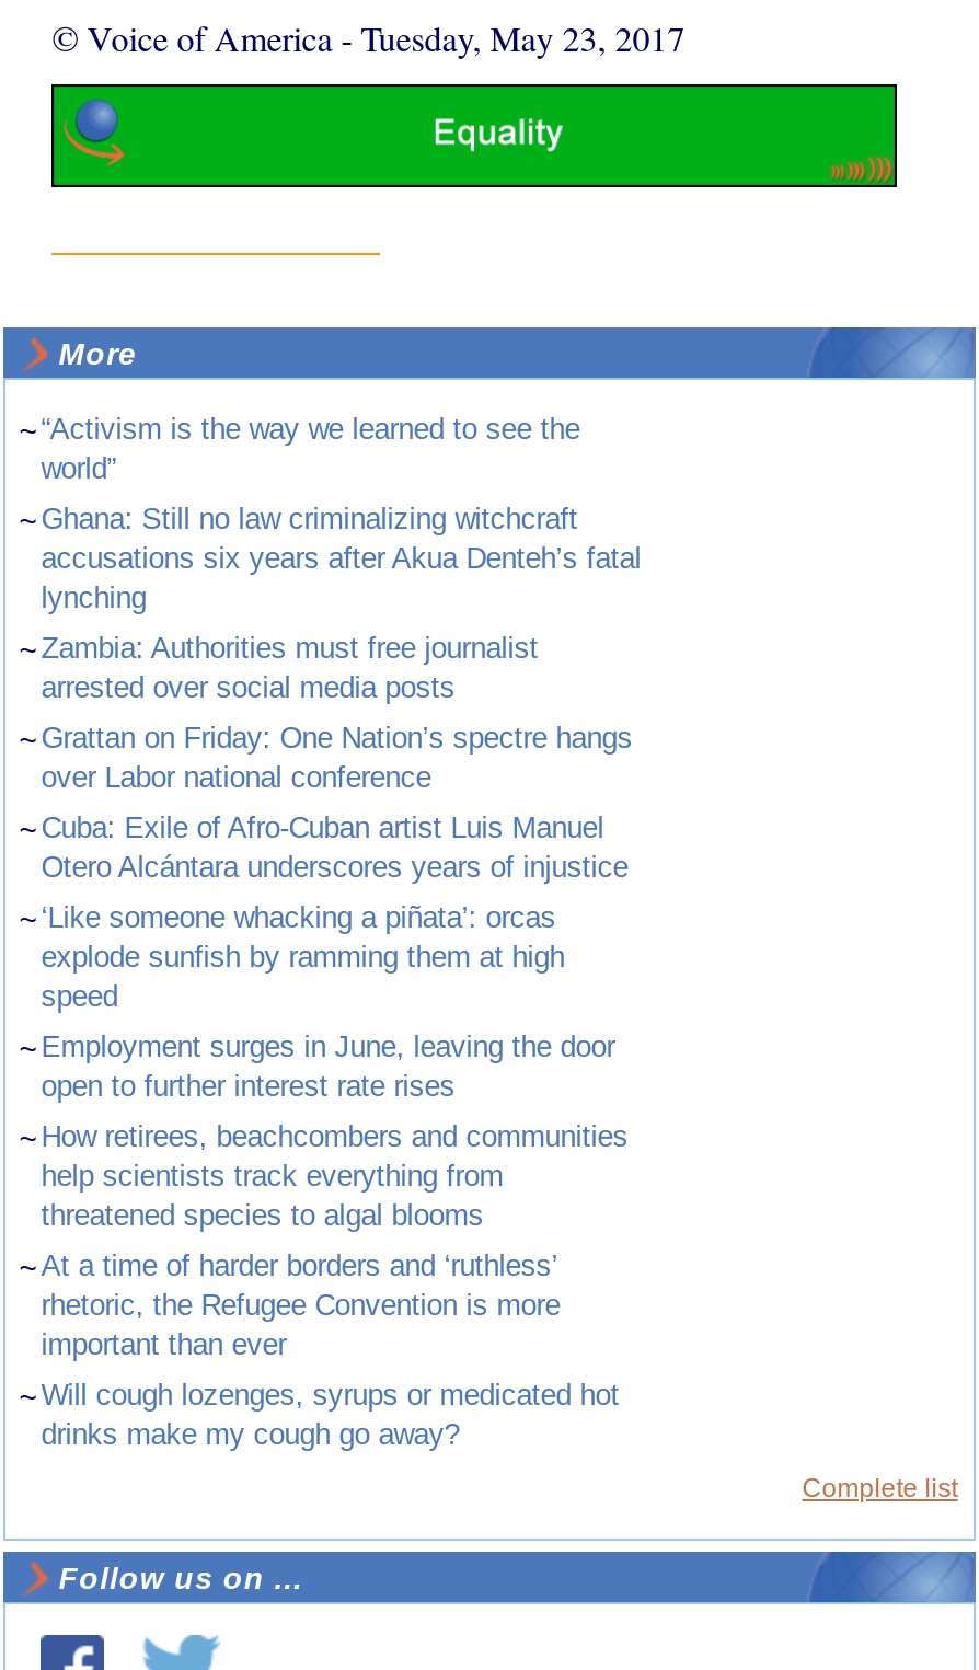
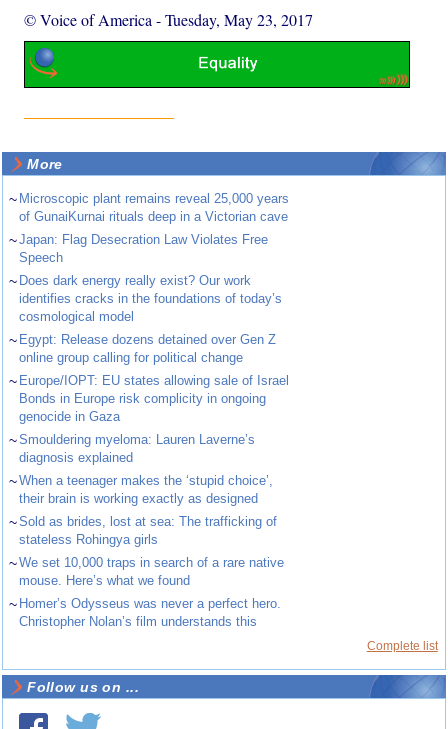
- ~ “Activism is the way we learned to see the
- world”
+ ~ Microscopic plant remains reveal 25,000 years
+ of GunaiKurnai rituals deep in a Victorian cave

- ~ Ghana: Still no law criminalizing witchcraft
- accusations six years after Akua Denteh’s fatal
- lynching
+ ~ Japan: Flag Desecration Law Violates Free
+ Speech

- ~ Zambia: Authorities must free journalist
- arrested over social media posts
+ ~ Does dark energy really exist? Our work
+ identifies cracks in the foundations of today’s
+ cosmological model

- ~ Grattan on Friday: One Nation’s spectre hangs
- over Labor national conference
+ ~ Egypt: Release dozens detained over Gen Z
+ online group calling for political change

- ~ Cuba: Exile of Afro-Cuban artist Luis Manuel
- Otero Alcántara underscores years of injustice
+ ~ Europe/IOPT: EU states allowing sale of Israel
+ Bonds in Europe risk complicity in ongoing
+ genocide in Gaza

- ~ ‘Like someone whacking a piñata’: orcas
- explode sunfish by ramming them at high
- speed
+ ~ Smouldering myeloma: Lauren Laverne’s
+ diagnosis explained

- ~ Employment surges in June, leaving the door
- open to further interest rate rises
+ ~ When a teenager makes the ‘stupid choice’,
+ their brain is working exactly as designed

- ~ How retirees, beachcombers and communities
- help scientists track everything from
- threatened species to algal blooms
+ ~ Sold as brides, lost at sea: The trafficking of
+ stateless Rohingya girls

- ~ At a time of harder borders and ‘ruthless’
- rhetoric, the Refugee Convention is more
- important than ever
+ ~ We set 10,000 traps in search of a rare native
+ mouse. Here’s what we found

- ~ Will cough lozenges, syrups or medicated hot
- drinks make my cough go away?
+ ~ Homer’s Odysseus was never a perfect hero.
+ Christopher Nolan’s film understands this
